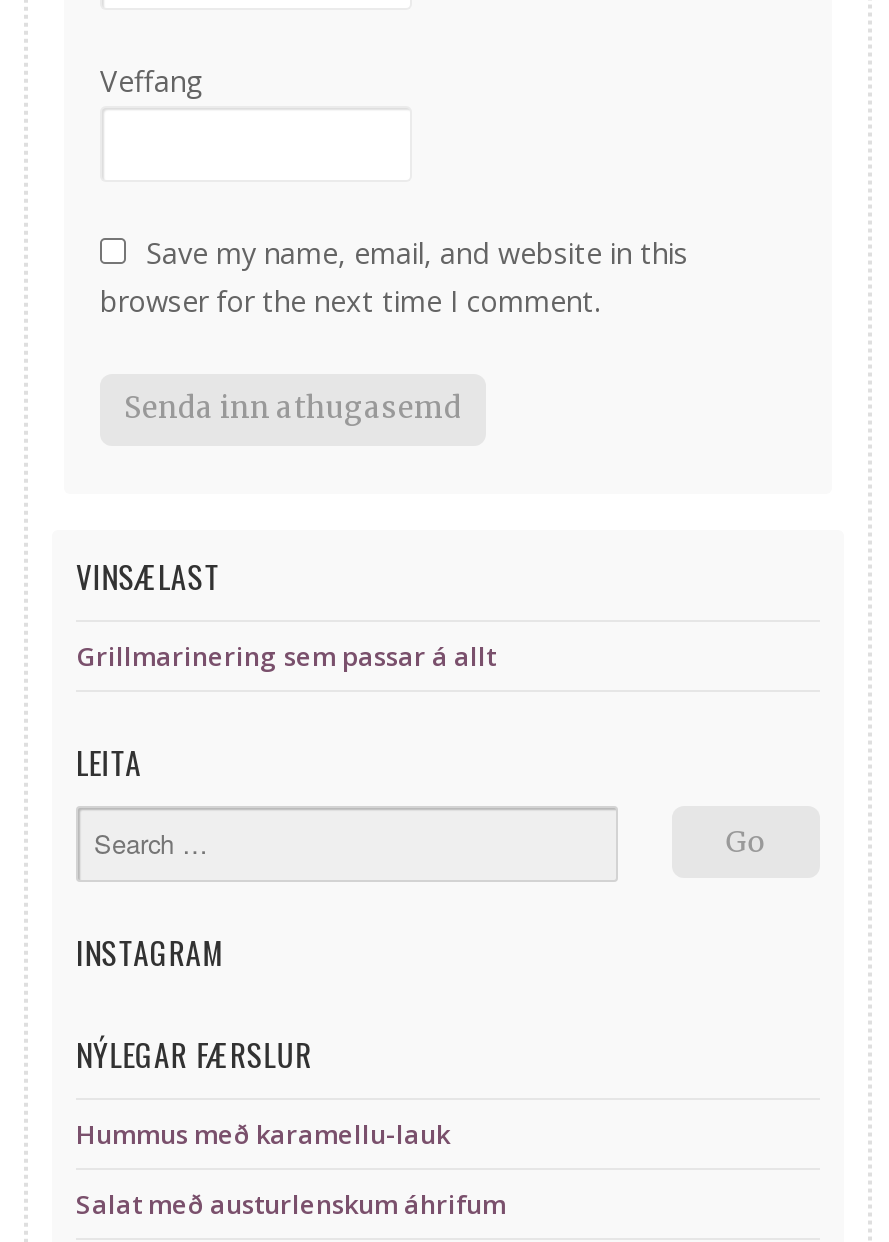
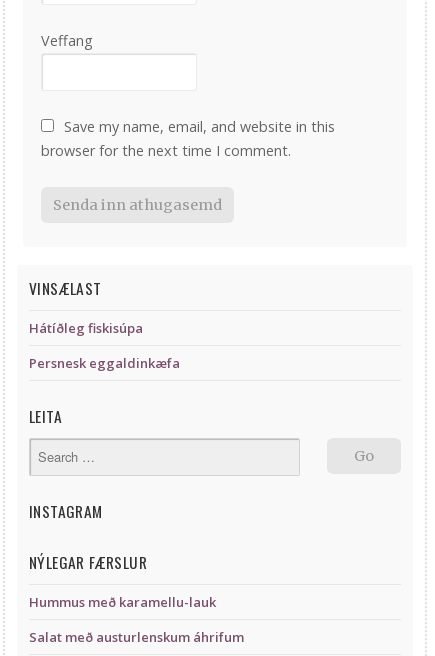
- Grillmarinering sem passar á allt
+ Hátíðleg fiskisúpa
+ Persnesk eggaldinkæfa
